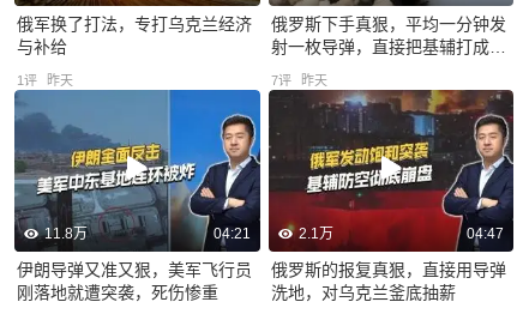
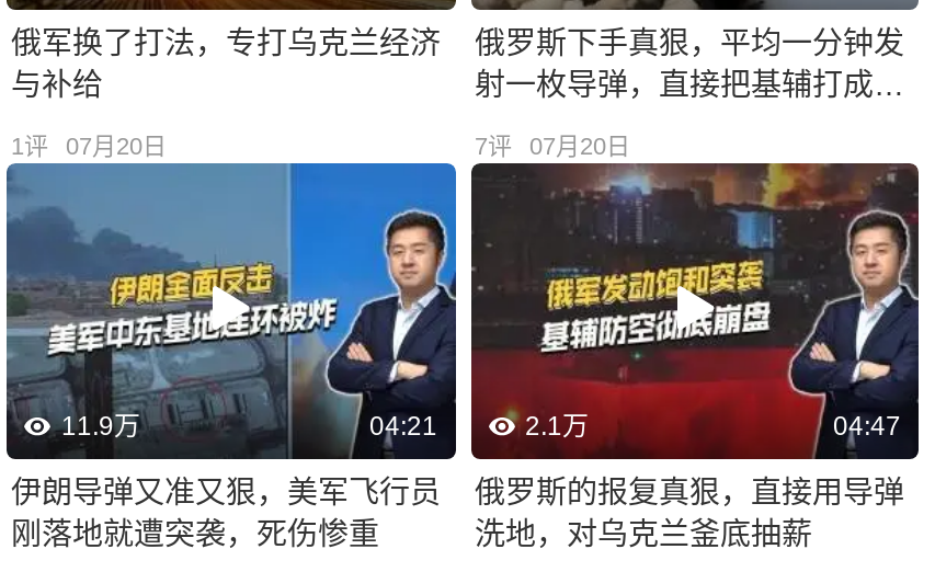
- 昨天
+ 07月20日

- 昨天
+ 07月20日

- 11.8万
+ 11.9万
